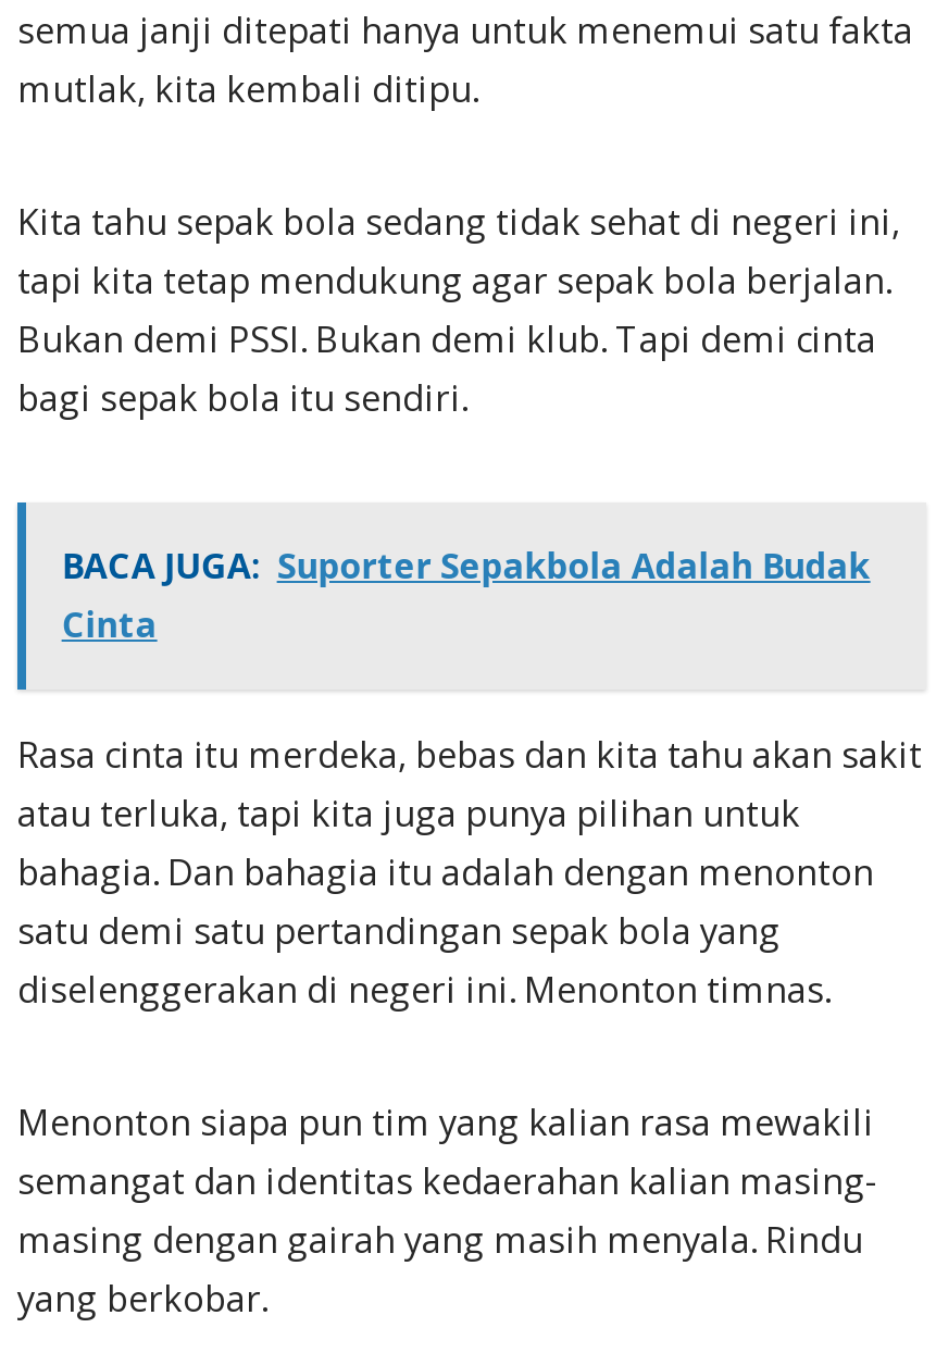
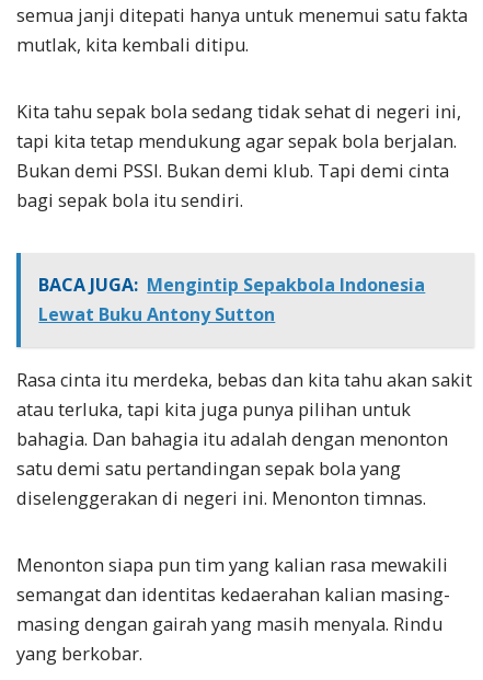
- BACA JUGA: Suporter Sepakbola Adalah Budak
- Cinta
+ BACA JUGA: Mengintip Sepakbola Indonesia
+ Lewat Buku Antony Sutton
